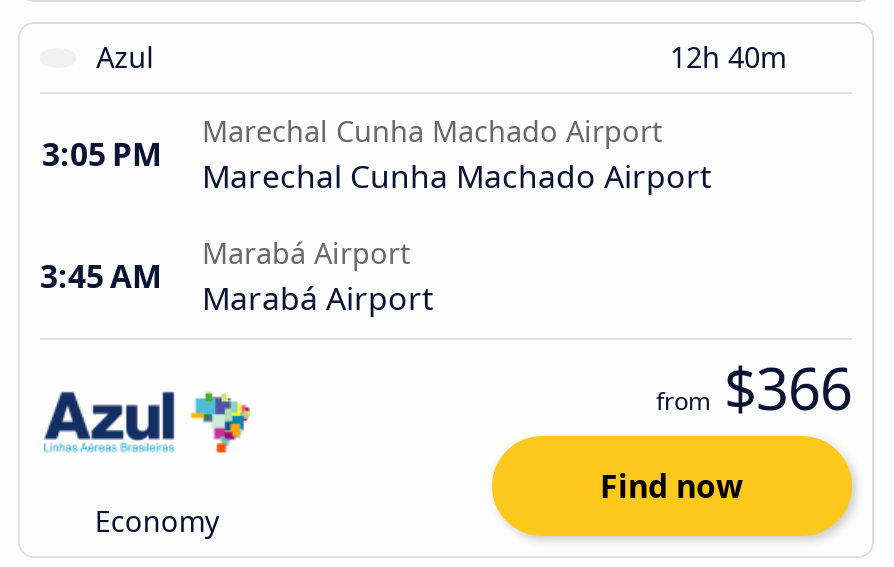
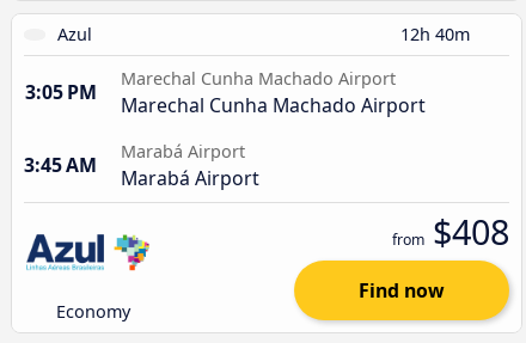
- from $366
+ from $408
